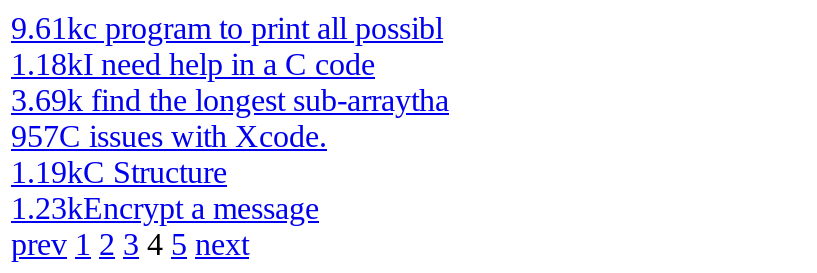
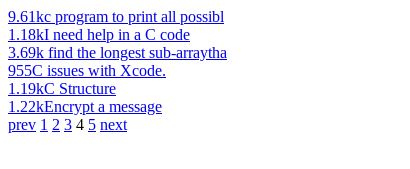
- 957C issues with Xcode.
+ 955C issues with Xcode.

- 1.23kEncrypt a message
+ 1.22kEncrypt a message
